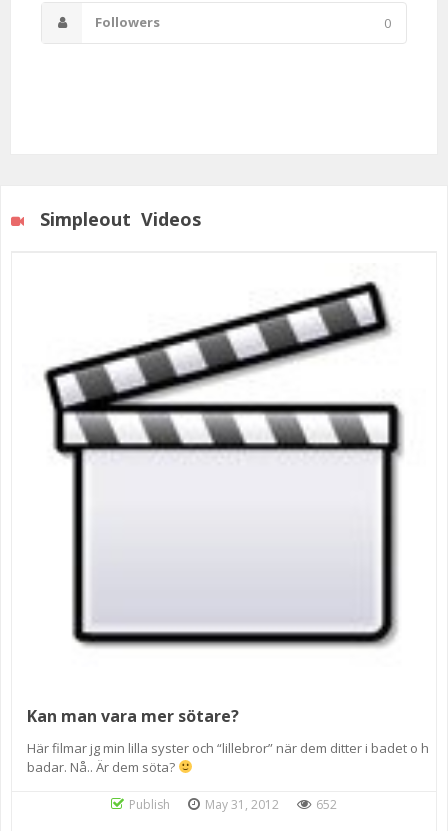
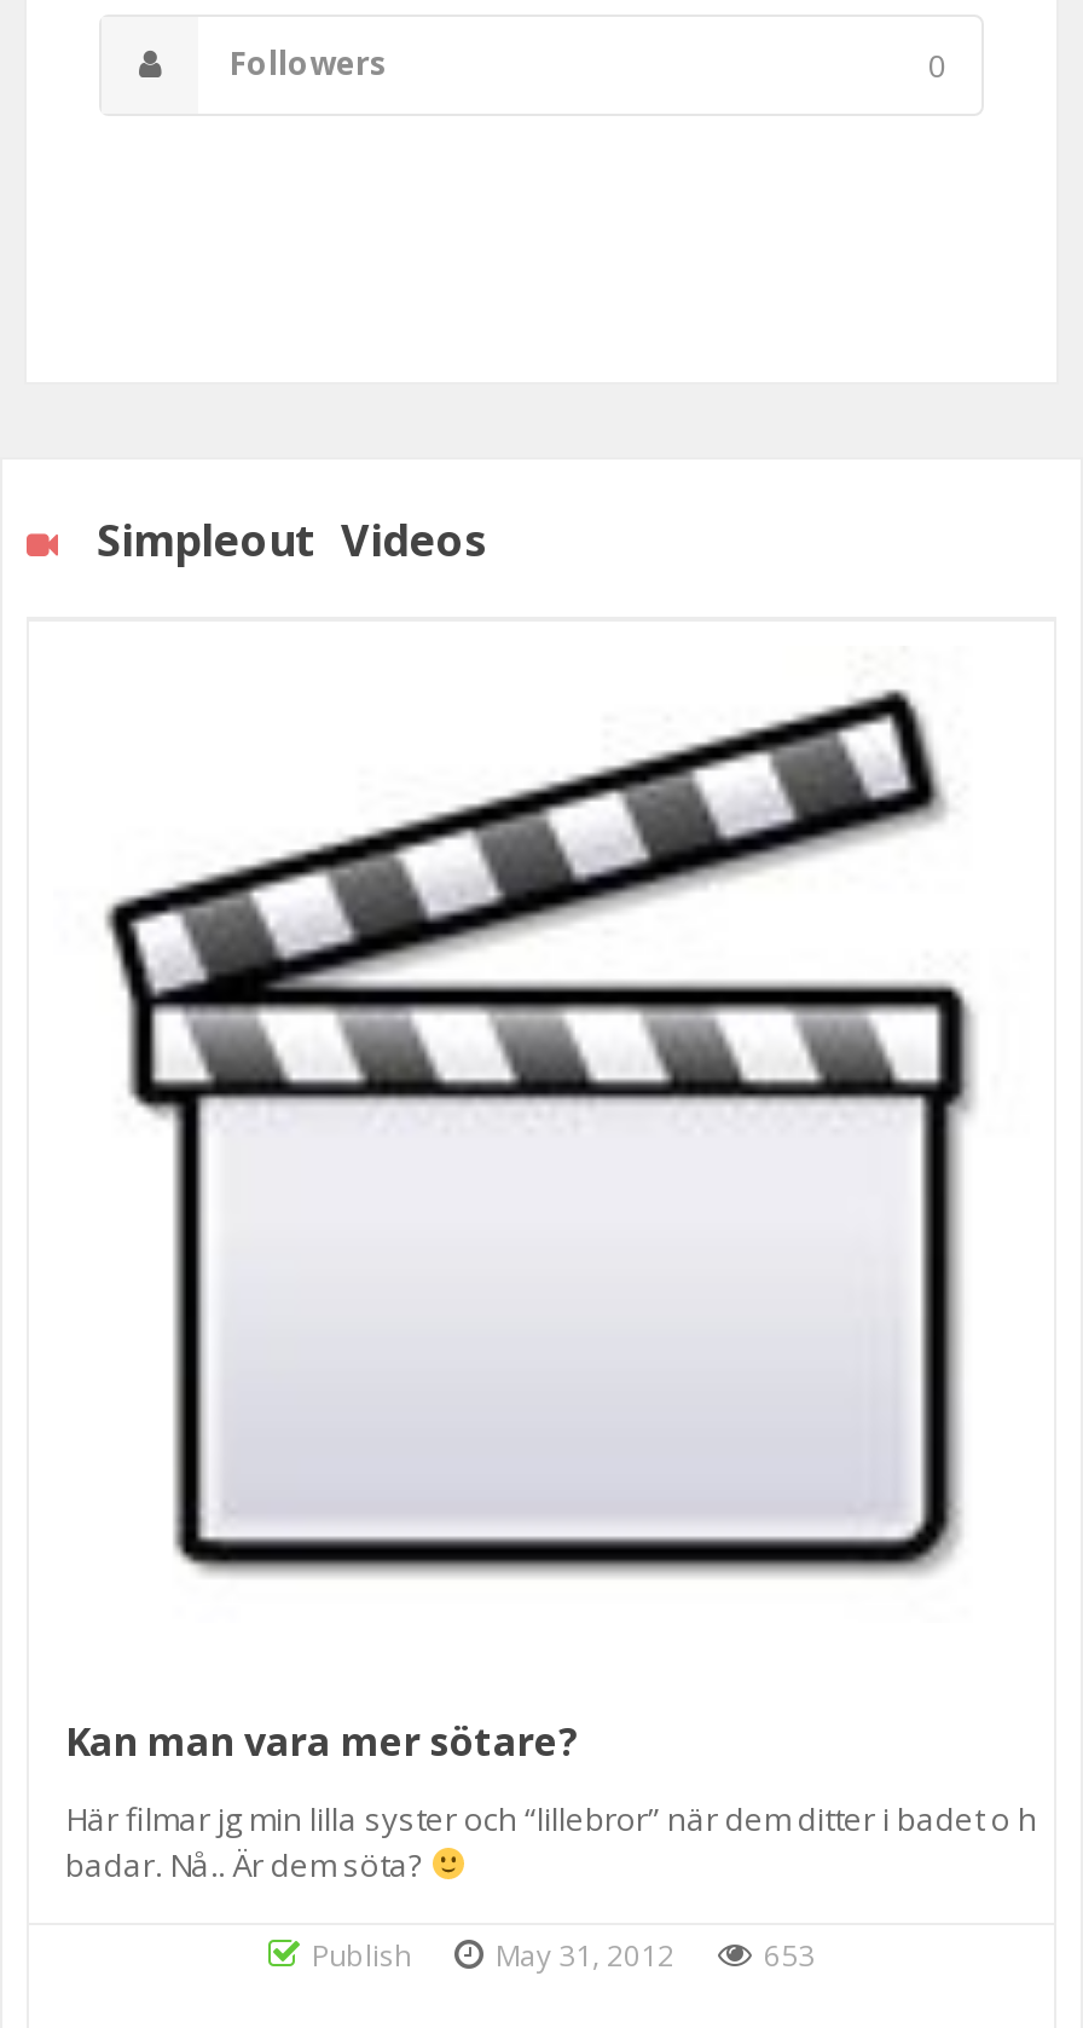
- 652
+ 653
